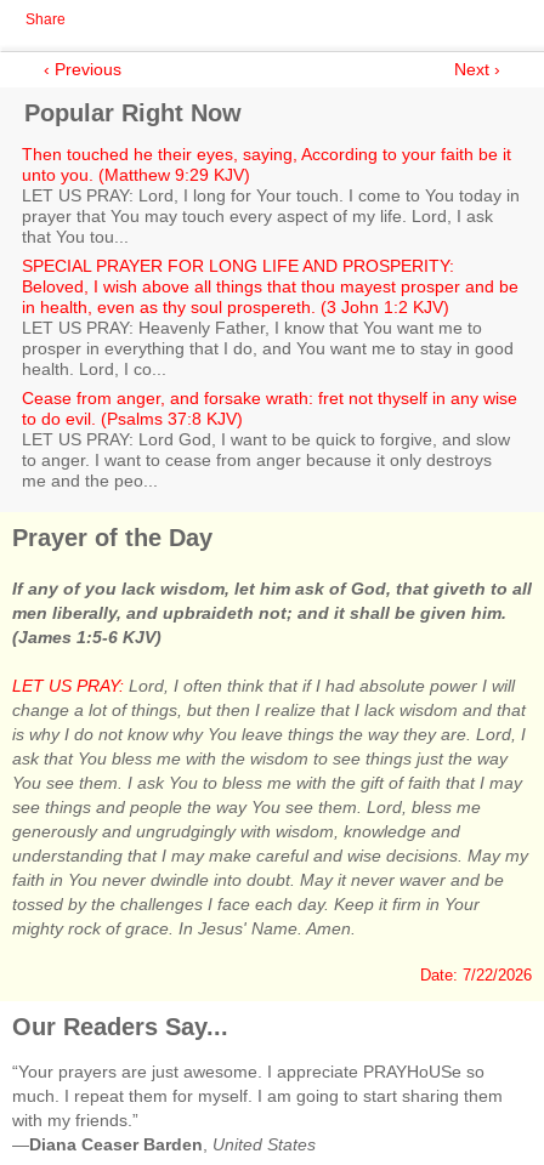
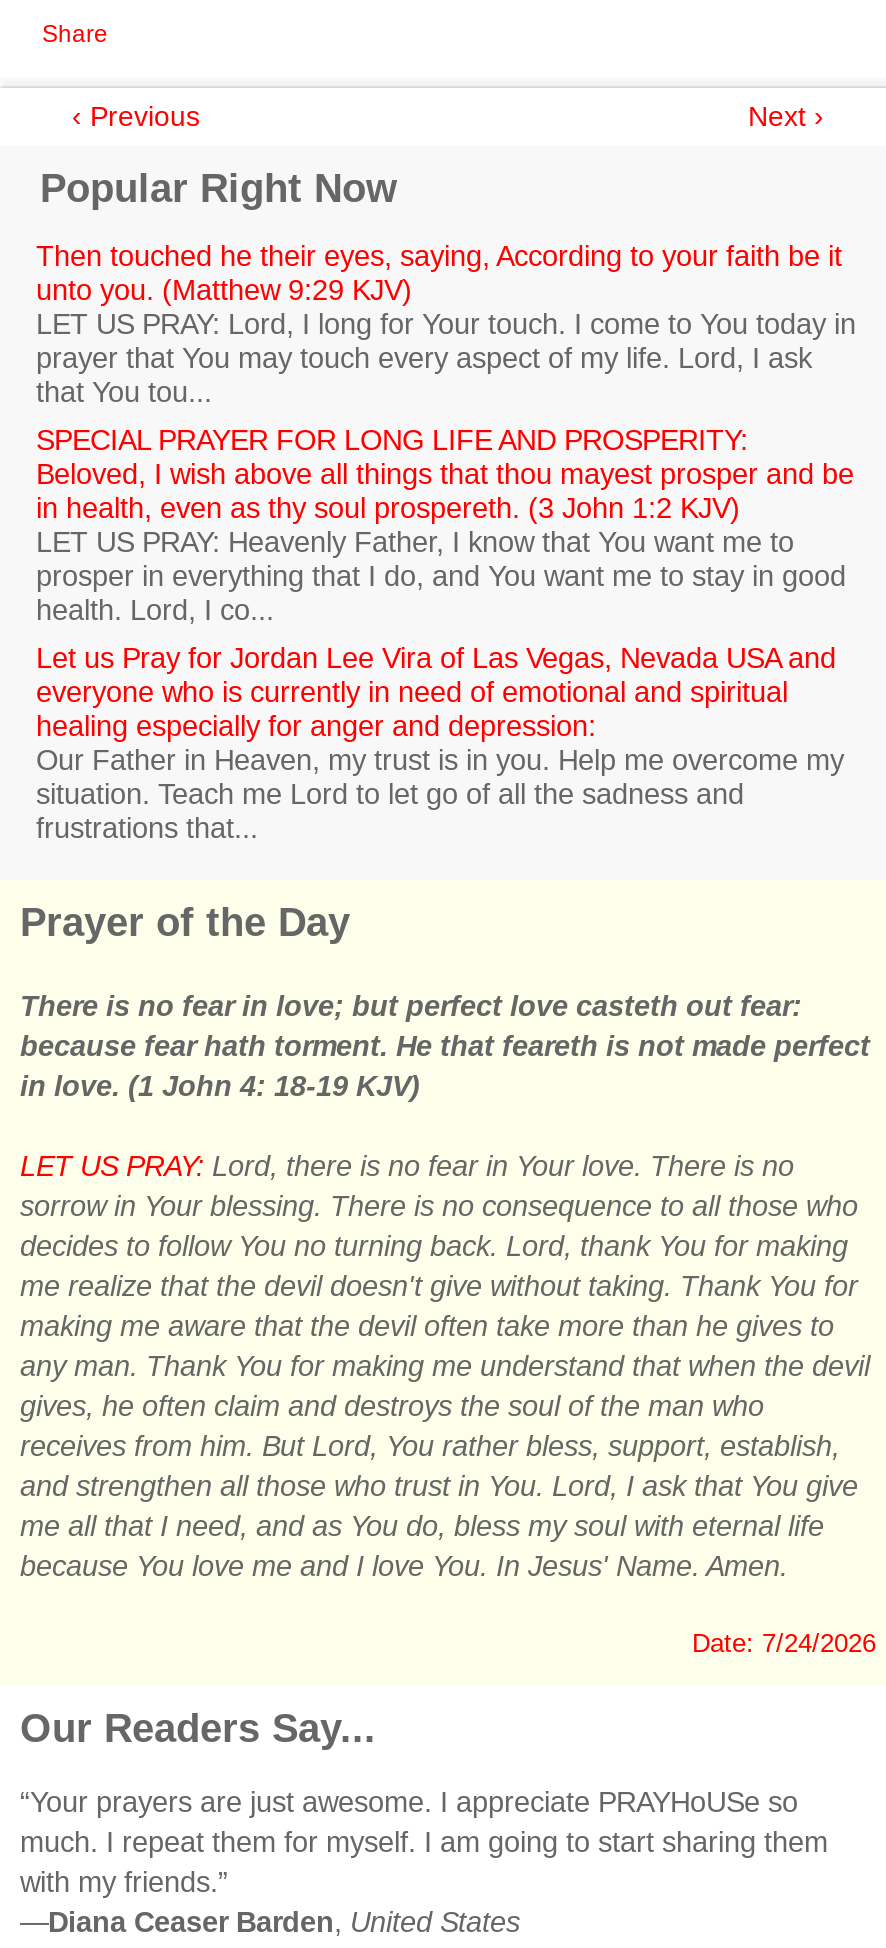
- Cease from anger, and forsake wrath: fret not thyself in any wise
- to do evil. (Psalms 37:8 KJV)
- LET US PRAY: Lord God, I want to be quick to forgive, and slow
- to anger. I want to cease from anger because it only destroys
- me and the peo...
+ Let us Pray for Jordan Lee Vira of Las Vegas, Nevada USA and
+ everyone who is currently in need of emotional and spiritual
+ healing especially for anger and depression:
+ Our Father in Heaven, my trust is in you. Help me overcome my
+ situation. Teach me Lord to let go of all the sadness and
+ frustrations that...

- If any of you lack wisdom, let him ask of God, that giveth to all
- men liberally, and upbraideth not; and it shall be given him.
- (James 1:5-6 KJV)
+ There is no fear in love; but perfect love casteth out fear:
+ because fear hath torment. He that feareth is not made perfect
+ in love. (1 John 4: 18-19 KJV)

- LET US PRAY: Lord, I often think that if I had absolute power I will
- change a lot of things, but then I realize that I lack wisdom and that
- is why I do not know why You leave things the way they are. Lord, I
- ask that You bless me with the wisdom to see things just the way
- You see them. I ask You to bless me with the gift of faith that I may
- see things and people the way You see them. Lord, bless me
- generously and ungrudgingly with wisdom, knowledge and
- understanding that I may make careful and wise decisions. May my
- faith in You never dwindle into doubt. May it never waver and be
- tossed by the challenges I face each day. Keep it firm in Your
- mighty rock of grace. In Jesus' Name. Amen.
+ LET US PRAY: Lord, there is no fear in Your love. There is no
+ sorrow in Your blessing. There is no consequence to all those who
+ decides to follow You no turning back. Lord, thank You for making
+ me realize that the devil doesn't give without taking. Thank You for
+ making me aware that the devil often take more than he gives to
+ any man. Thank You for making me understand that when the devil
+ gives, he often claim and destroys the soul of the man who
+ receives from him. But Lord, You rather bless, support, establish,
+ and strengthen all those who trust in You. Lord, I ask that You give
+ me all that I need, and as You do, bless my soul with eternal life
+ because You love me and I love You. In Jesus' Name. Amen.

- Date: 7/22/2026
+ Date: 7/24/2026
